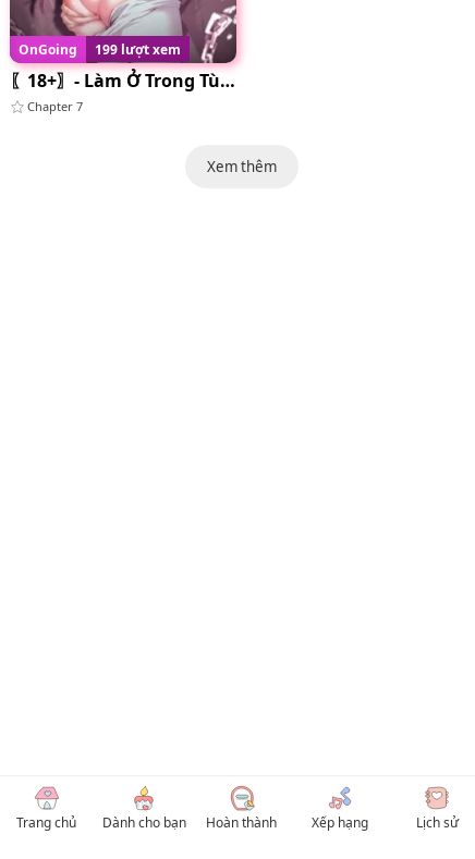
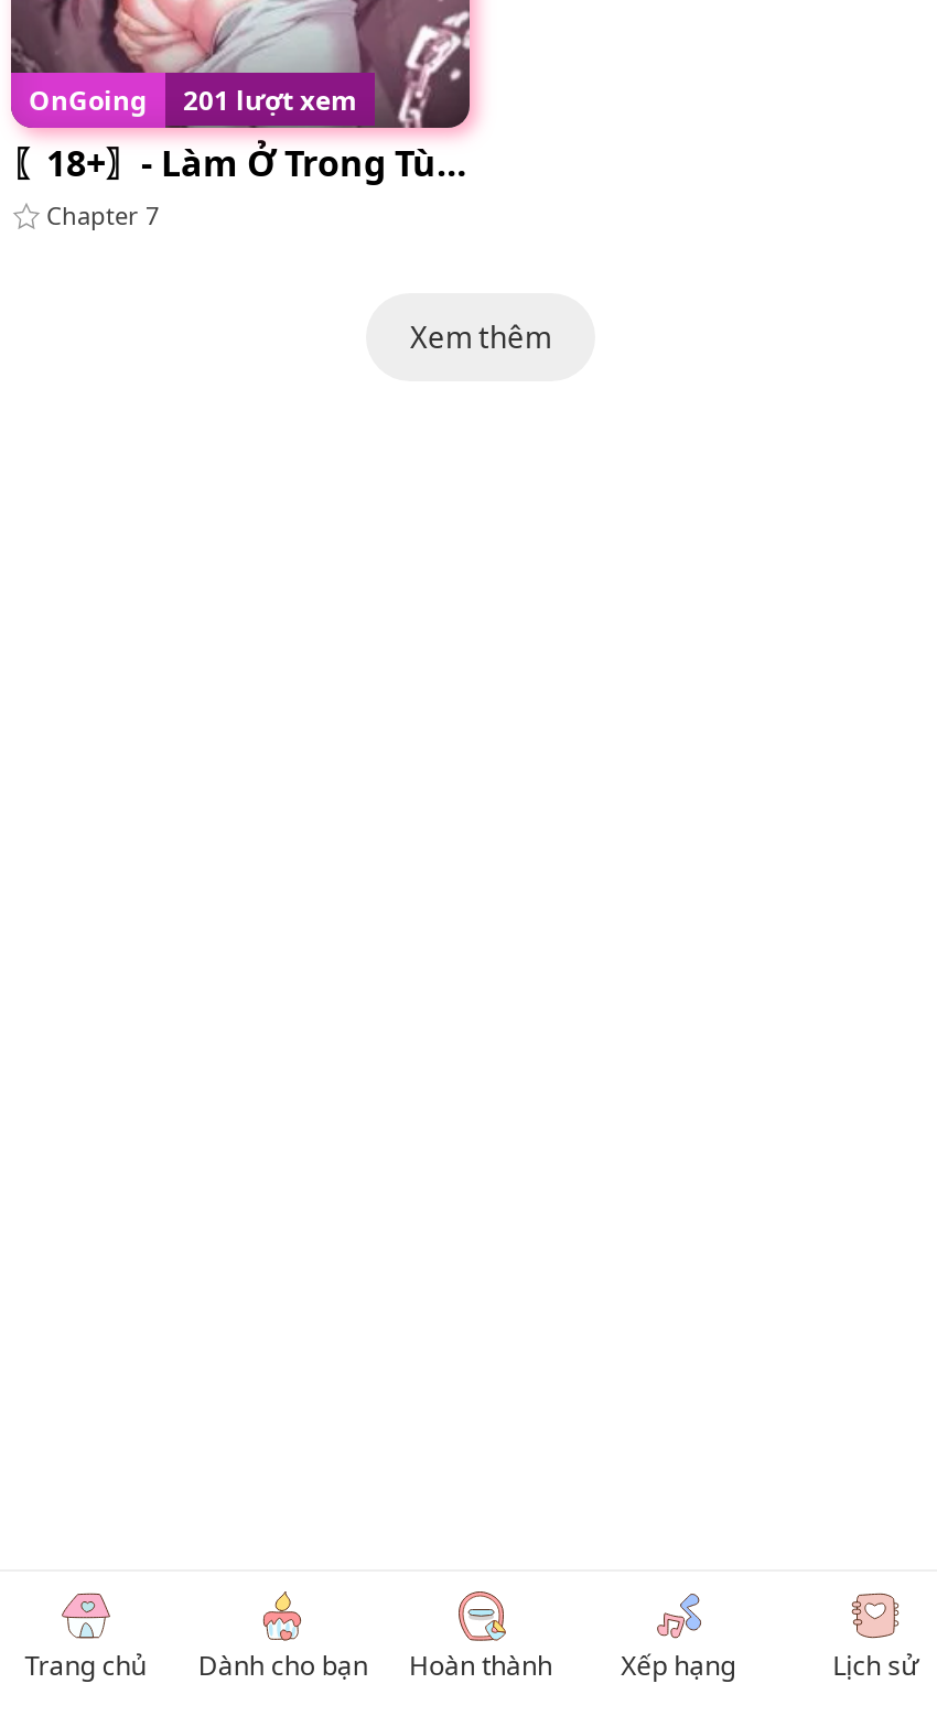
- OnGoing 199 lượt xem
+ OnGoing 201 lượt xem
